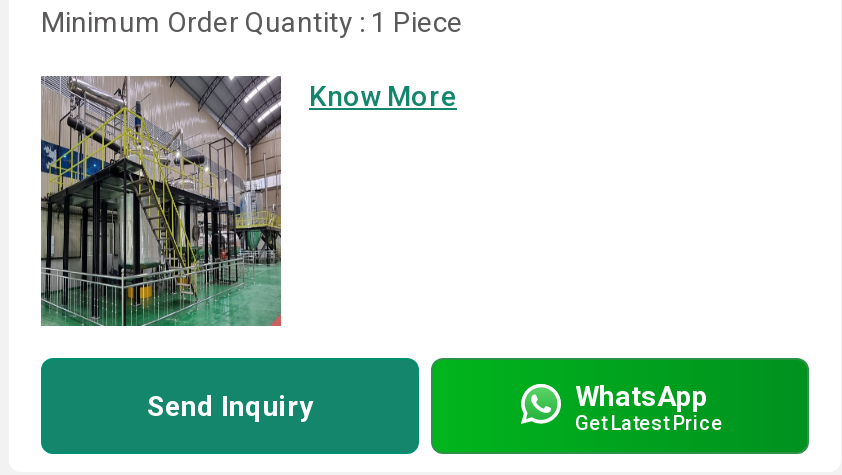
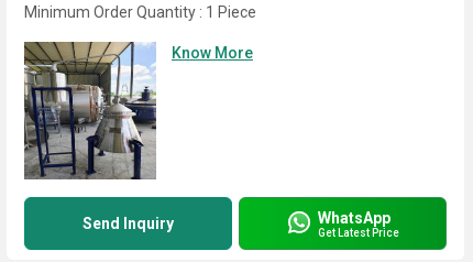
- [image]
+ [image]
